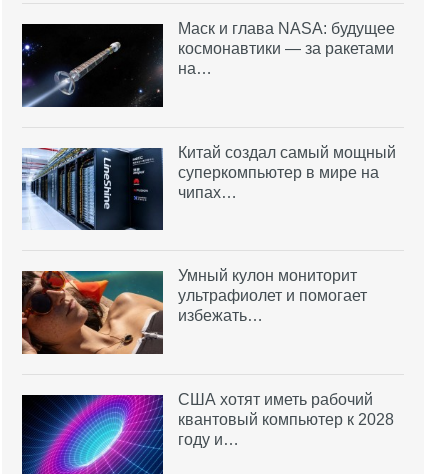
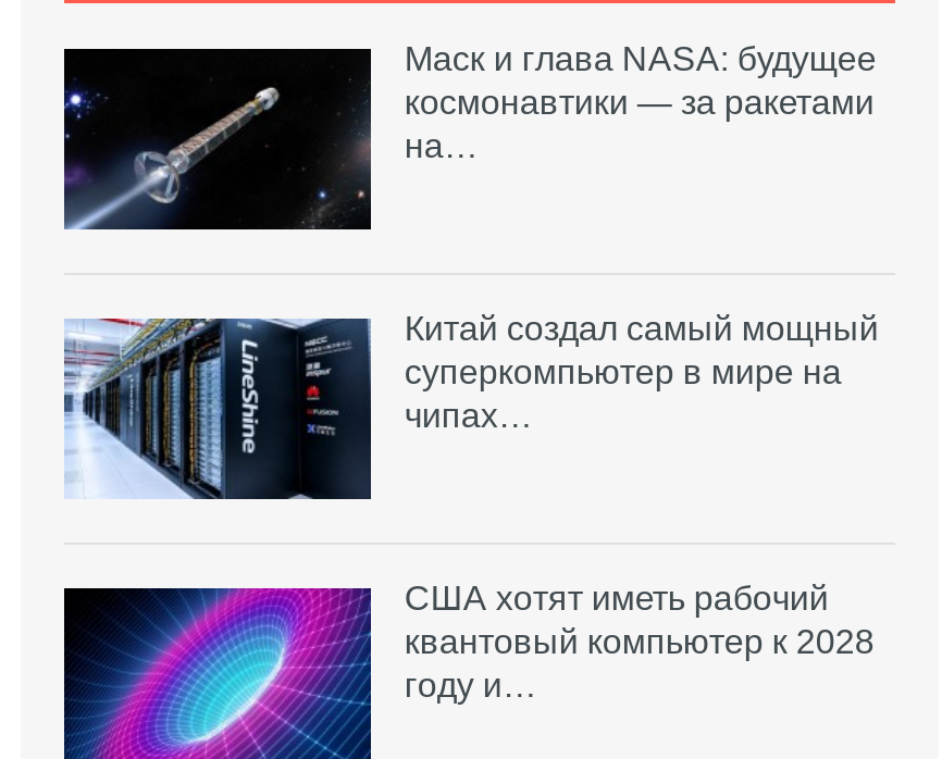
- [image]
- Умный кулон мониторит
- ультрафиолет и помогает
- избежать…
